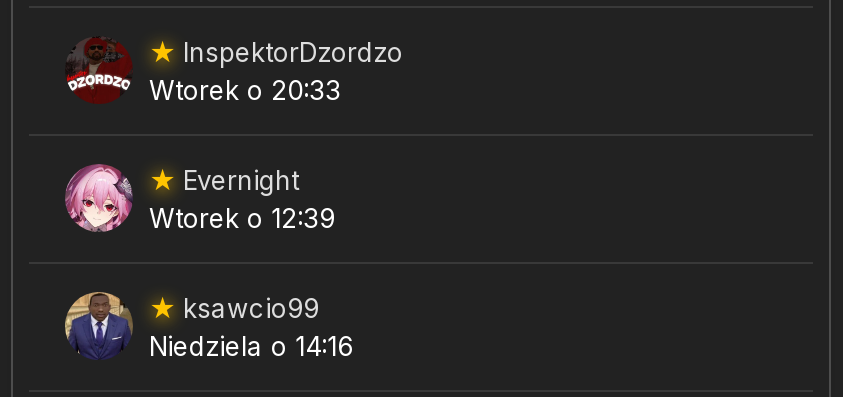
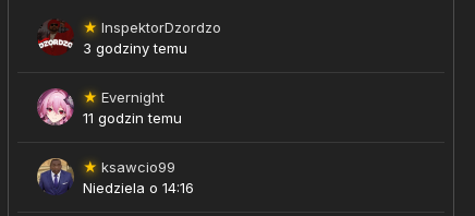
- Wtorek o 20:33
+ 3 godziny temu

- Wtorek o 12:39
+ 11 godzin temu
